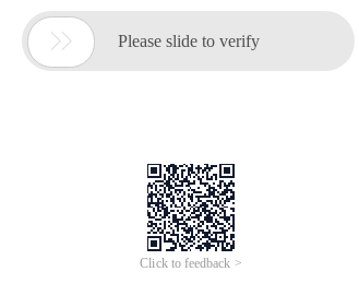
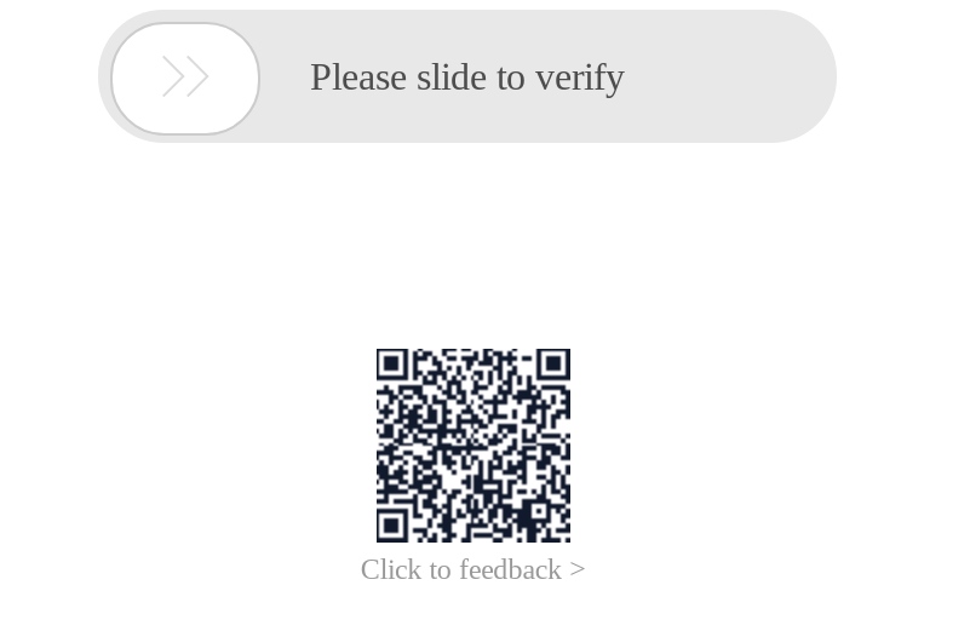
- [image]
+ [image]
